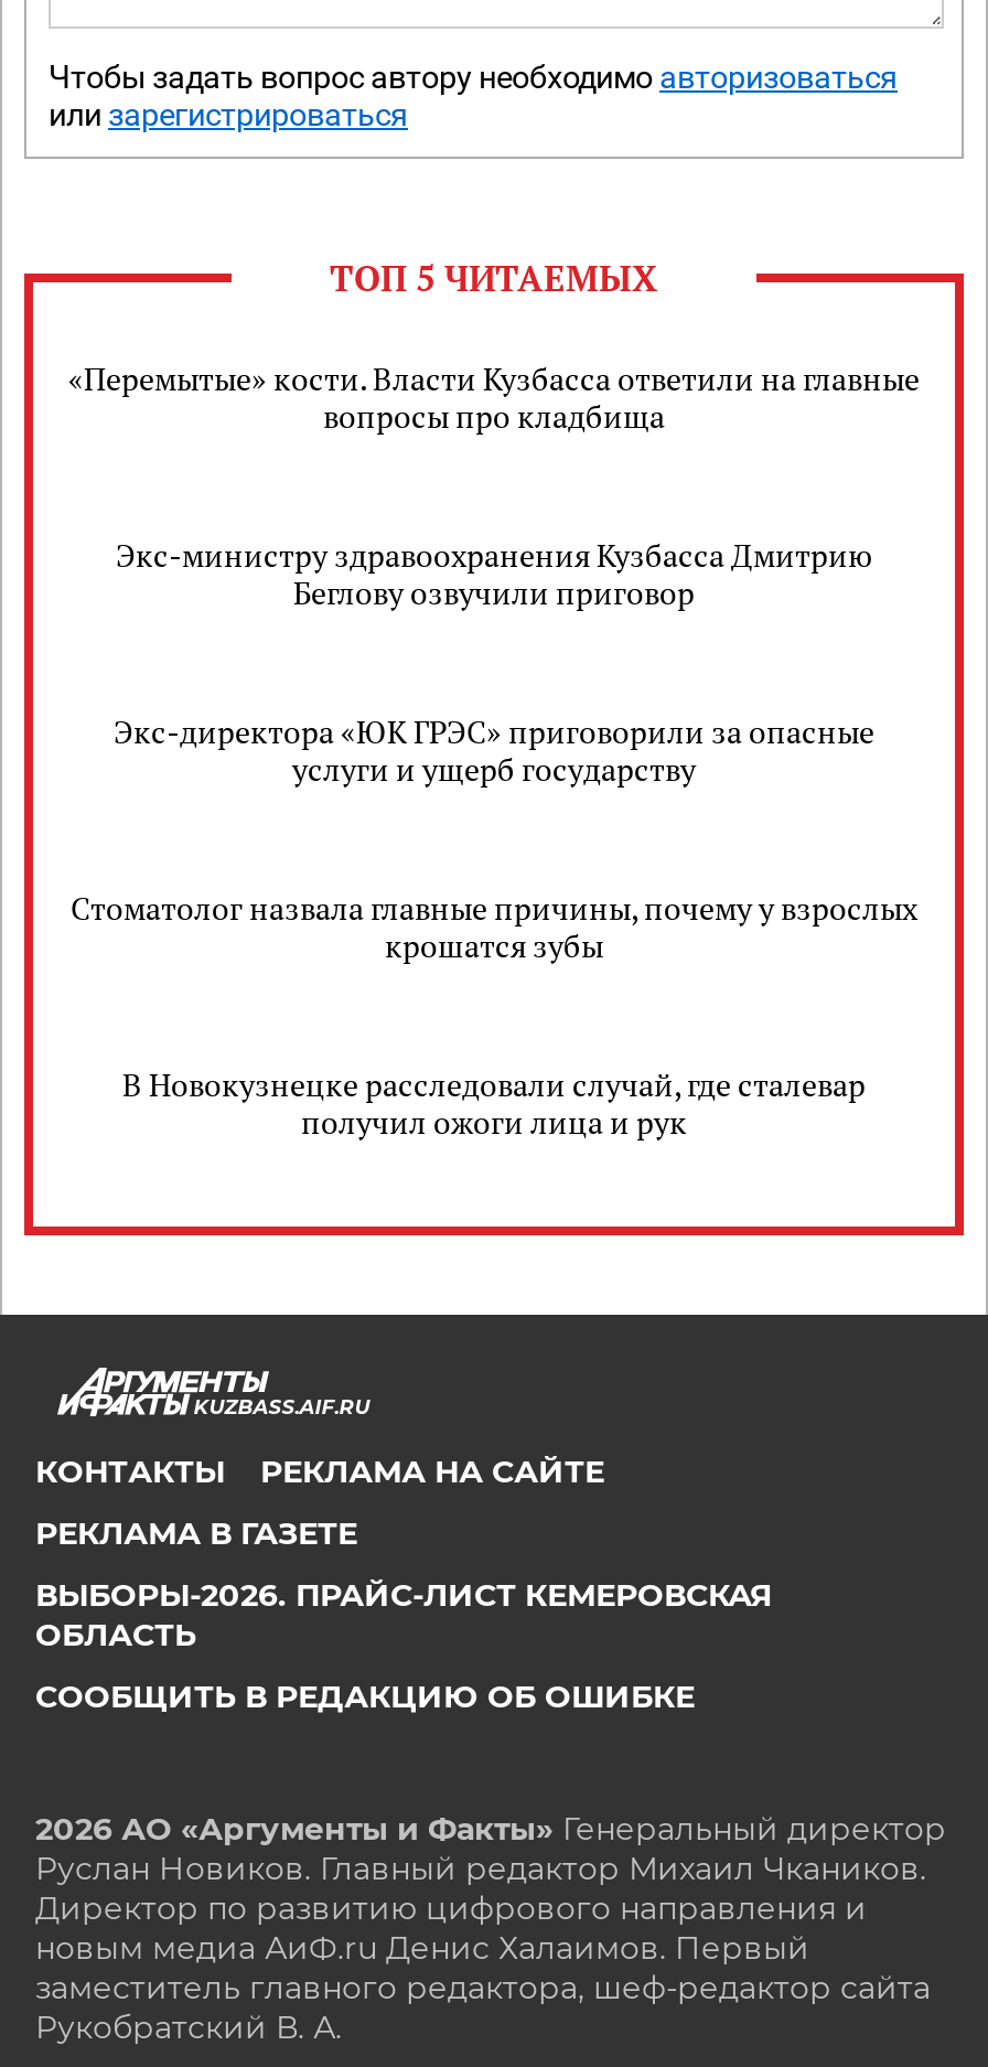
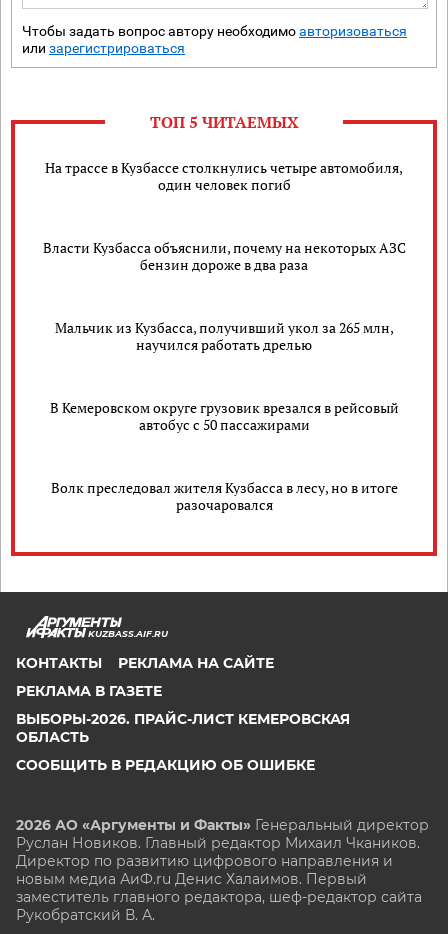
- «Перемытые» кости. Власти Кузбасса ответили на главные
- вопросы про кладбища
+ На трассе в Кузбассе столкнулись четыре автомобиля,
+ один человек погиб

- Экс-министру здравоохранения Кузбасса Дмитрию
- Беглову озвучили приговор
+ Власти Кузбасса объяснили, почему на некоторых АЗС
+ бензин дороже в два раза

- Экс-директора «ЮК ГРЭС» приговорили за опасные
- услуги и ущерб государству
+ Мальчик из Кузбасса, получивший укол за 265 млн,
+ научился работать дрелью

- Стоматолог назвала главные причины, почему у взрослых
- крошатся зубы
+ В Кемеровском округе грузовик врезался в рейсовый
+ автобус с 50 пассажирами

- В Новокузнецке расследовали случай, где сталевар
- получил ожоги лица и рук
+ Волк преследовал жителя Кузбасса в лесу, но в итоге
+ разочаровался
